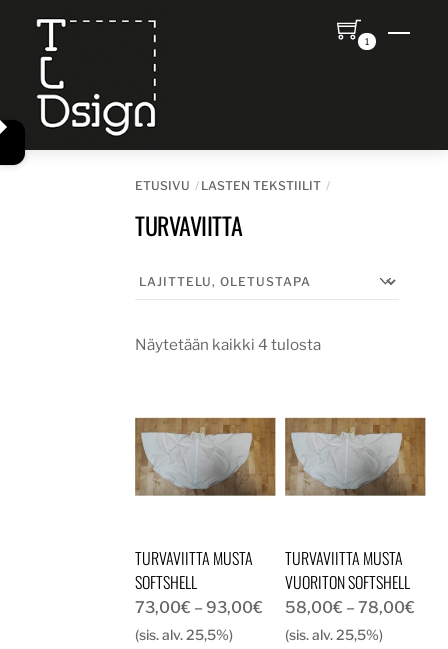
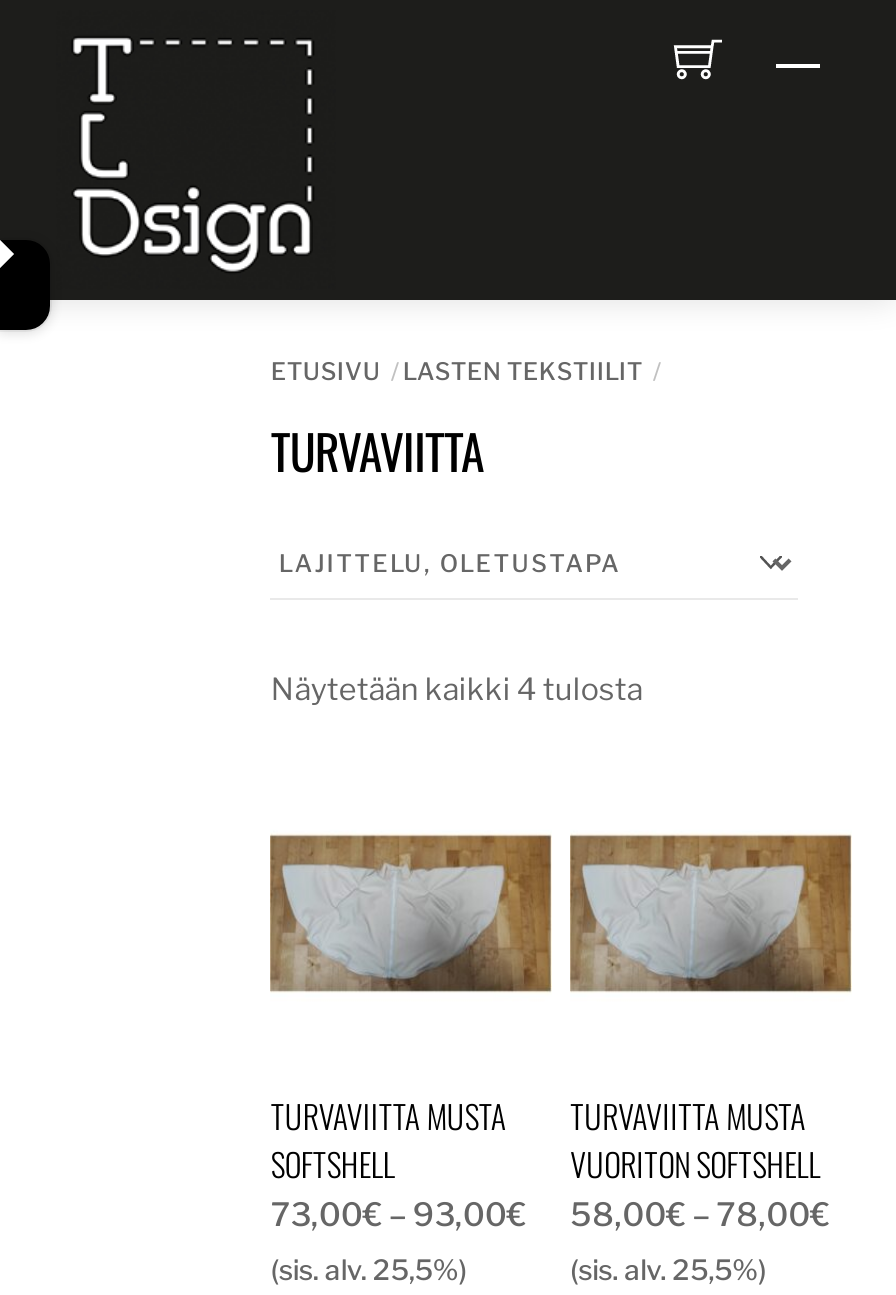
- 1
